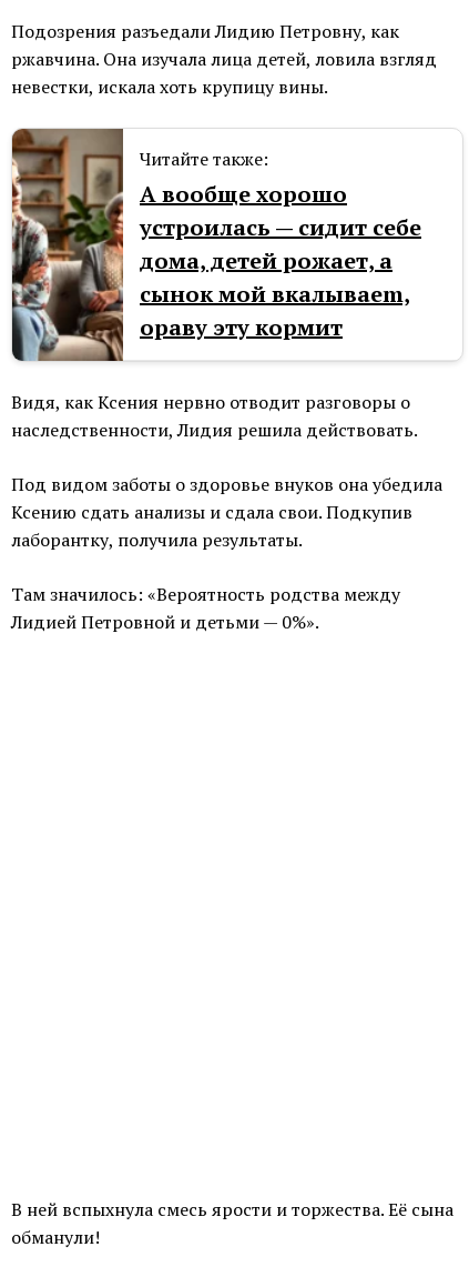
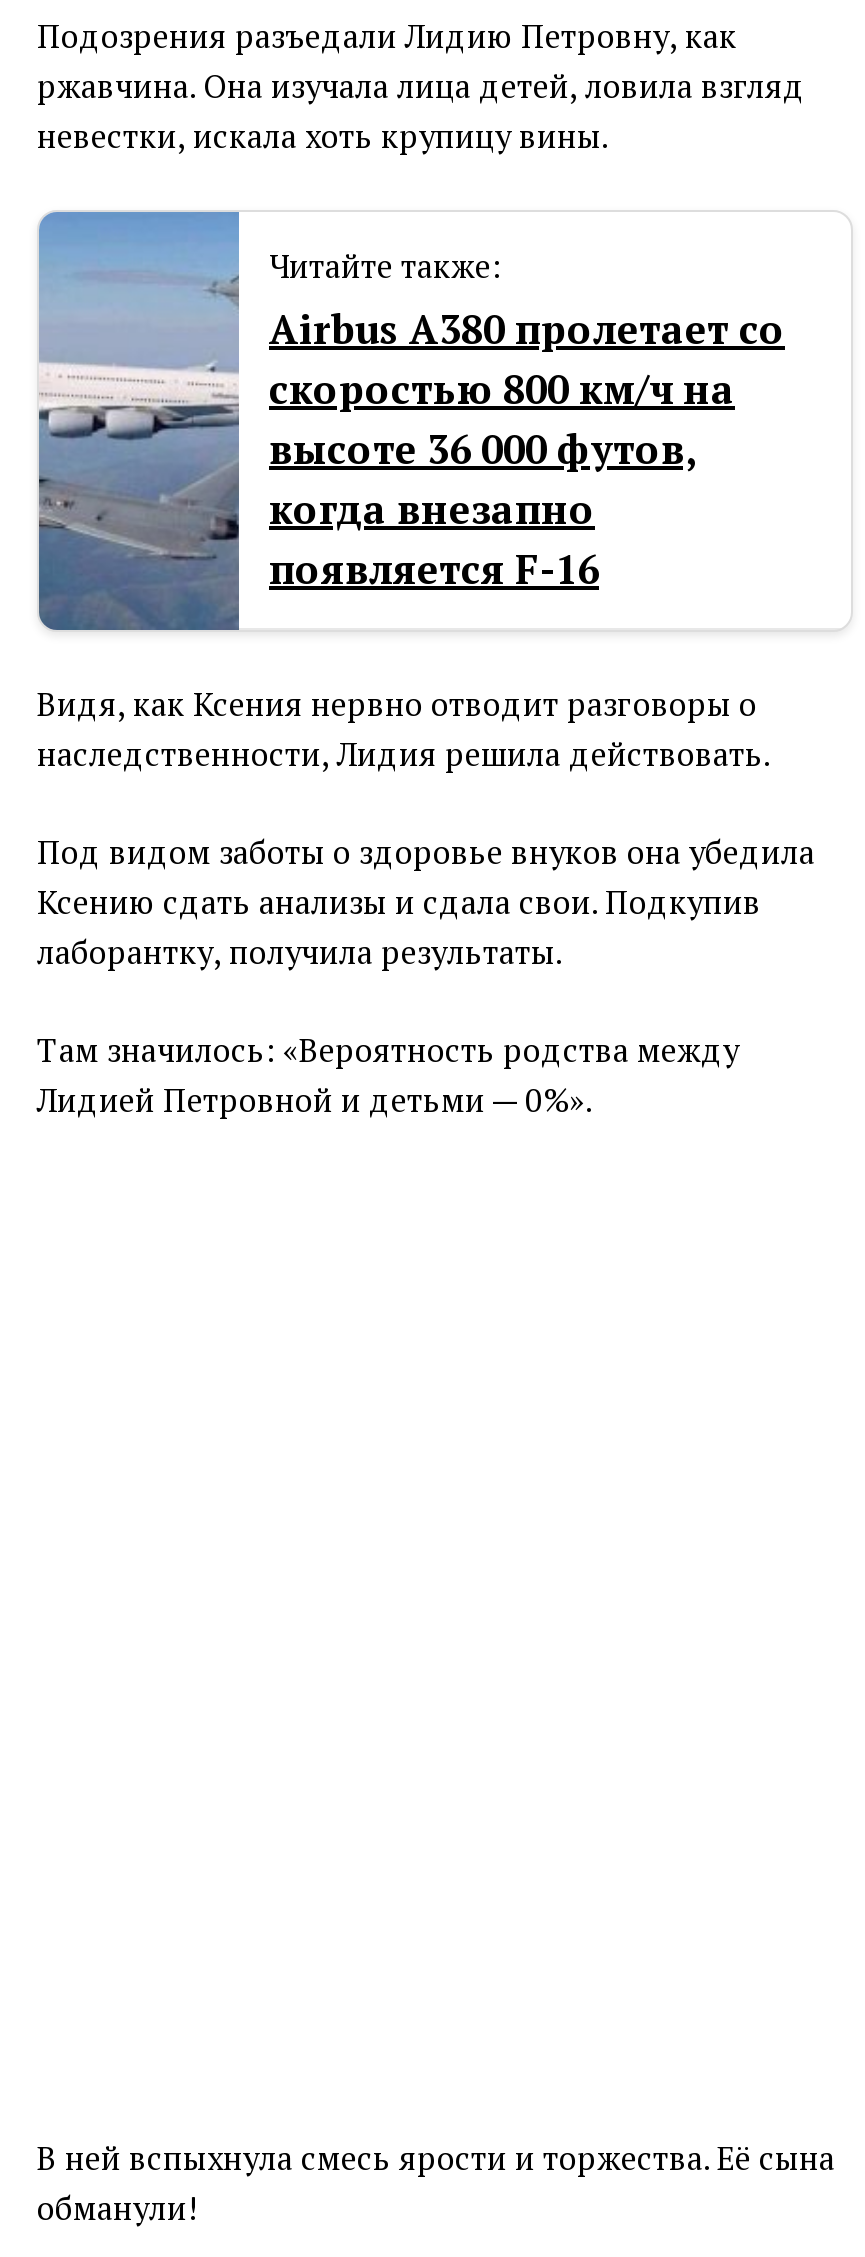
- [image]
- А вообще хорошо
- устроилась — сидит себе
- дома, детей рожает, а
- сынок мой вкалываеm,
- ораву эту кормит
+ [image]
+ Airbus А380 пролетает со
+ скоростью 800 км/ч на
+ высоте 36 000 футов,
+ когда внезапно
+ появляется F-16
